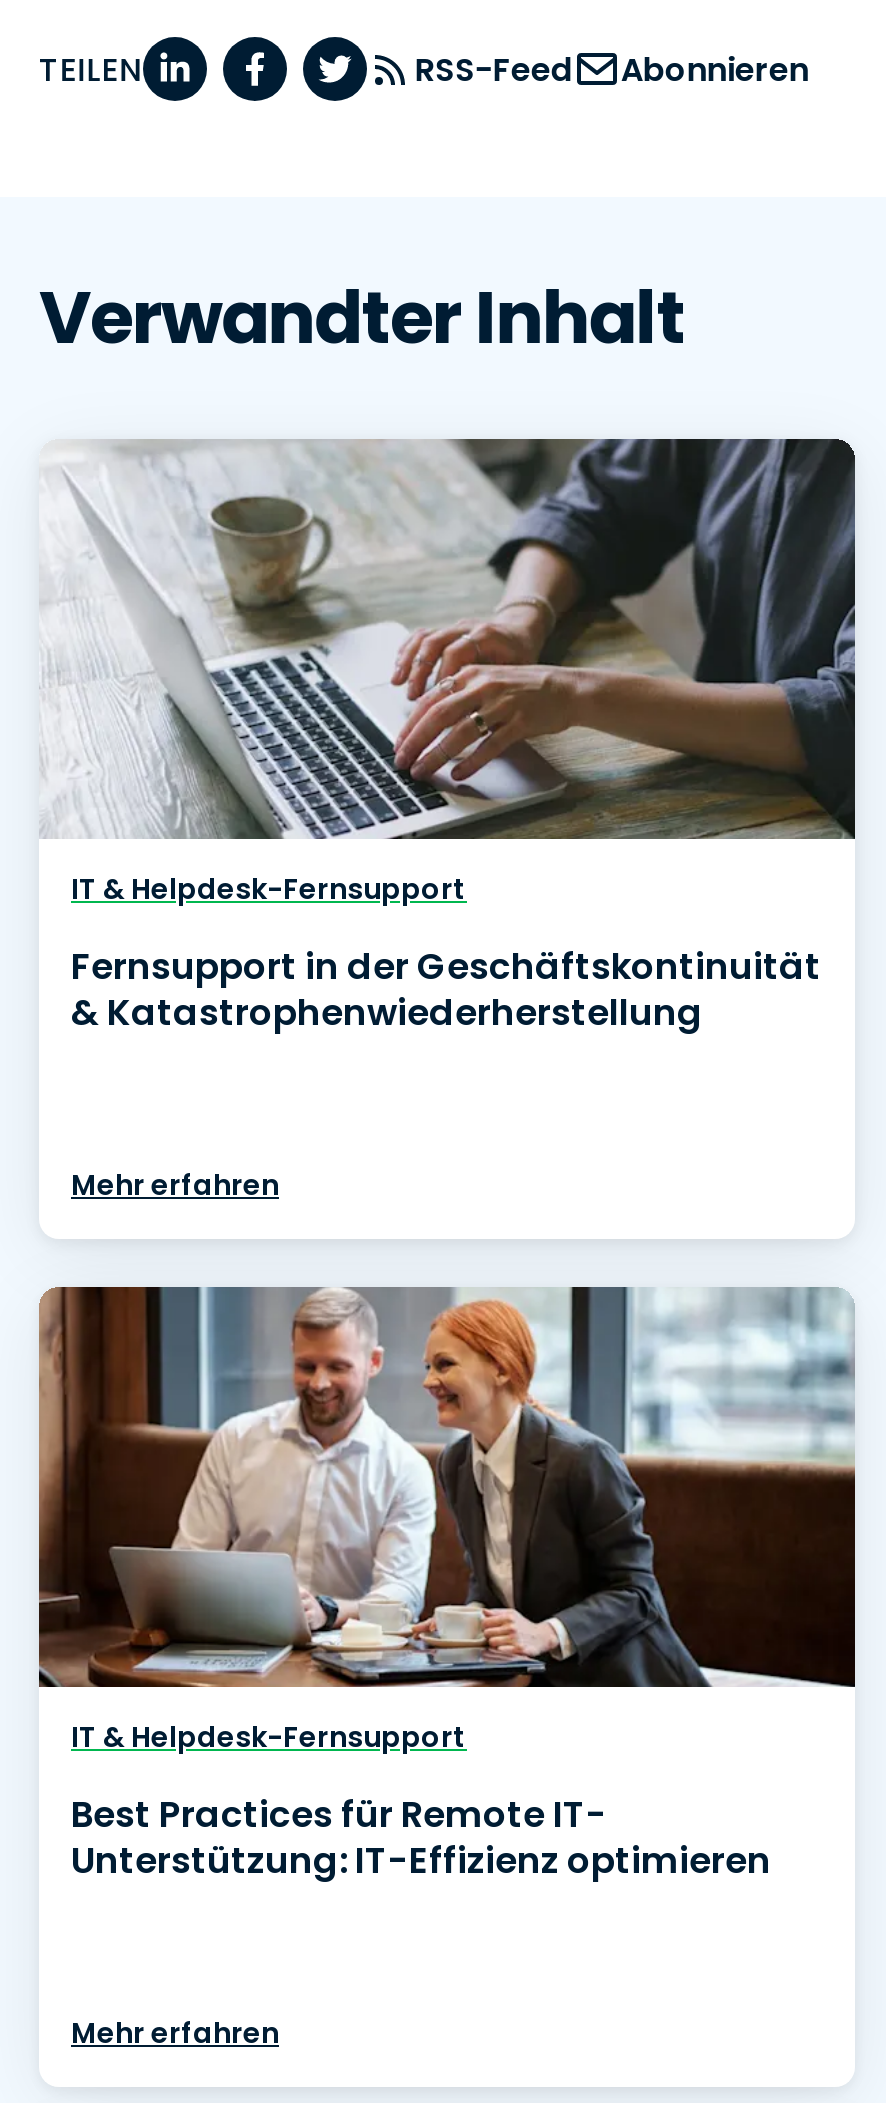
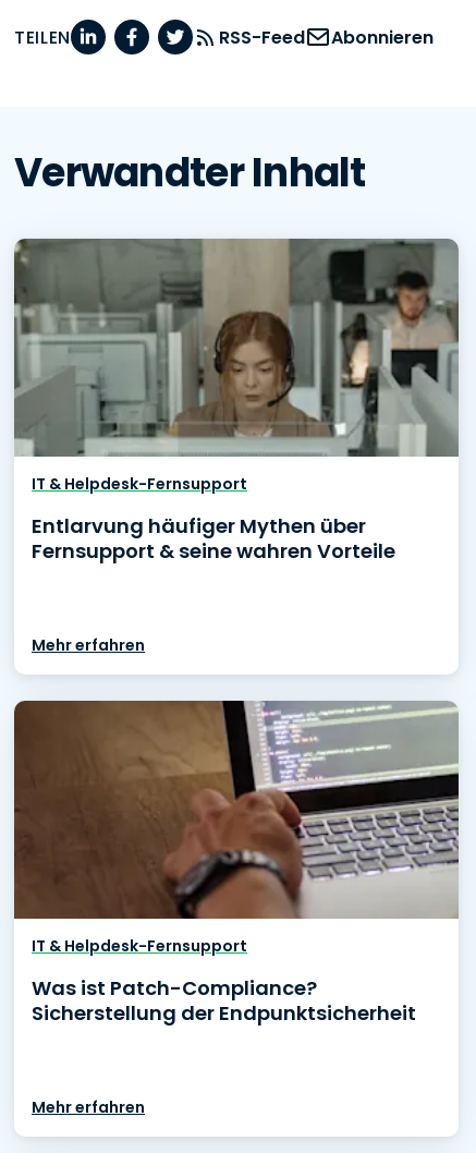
- [image]
+ [image]

- Fernsupport in der Geschäftskontinuität
- & Katastrophenwiederherstellung
+ Entlarvung häufiger Mythen über
+ Fernsupport & seine wahren Vorteile

- [image]
+ [image]

- Best Practices für Remote IT-
- Unterstützung: IT-Effizienz optimieren
+ Was ist Patch-Compliance?
+ Sicherstellung der Endpunktsicherheit
